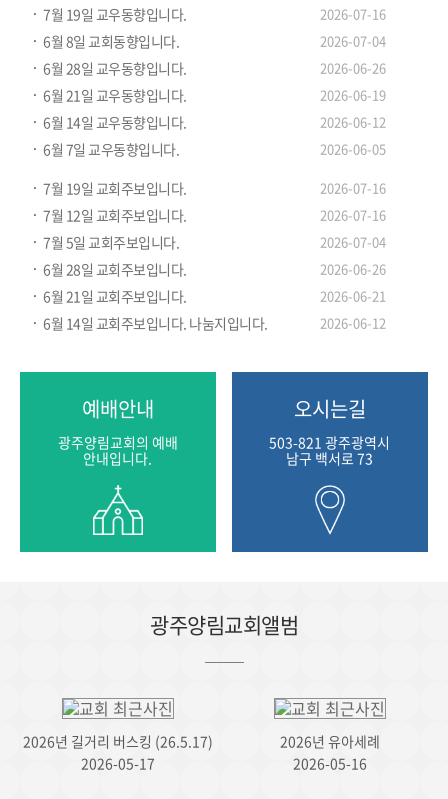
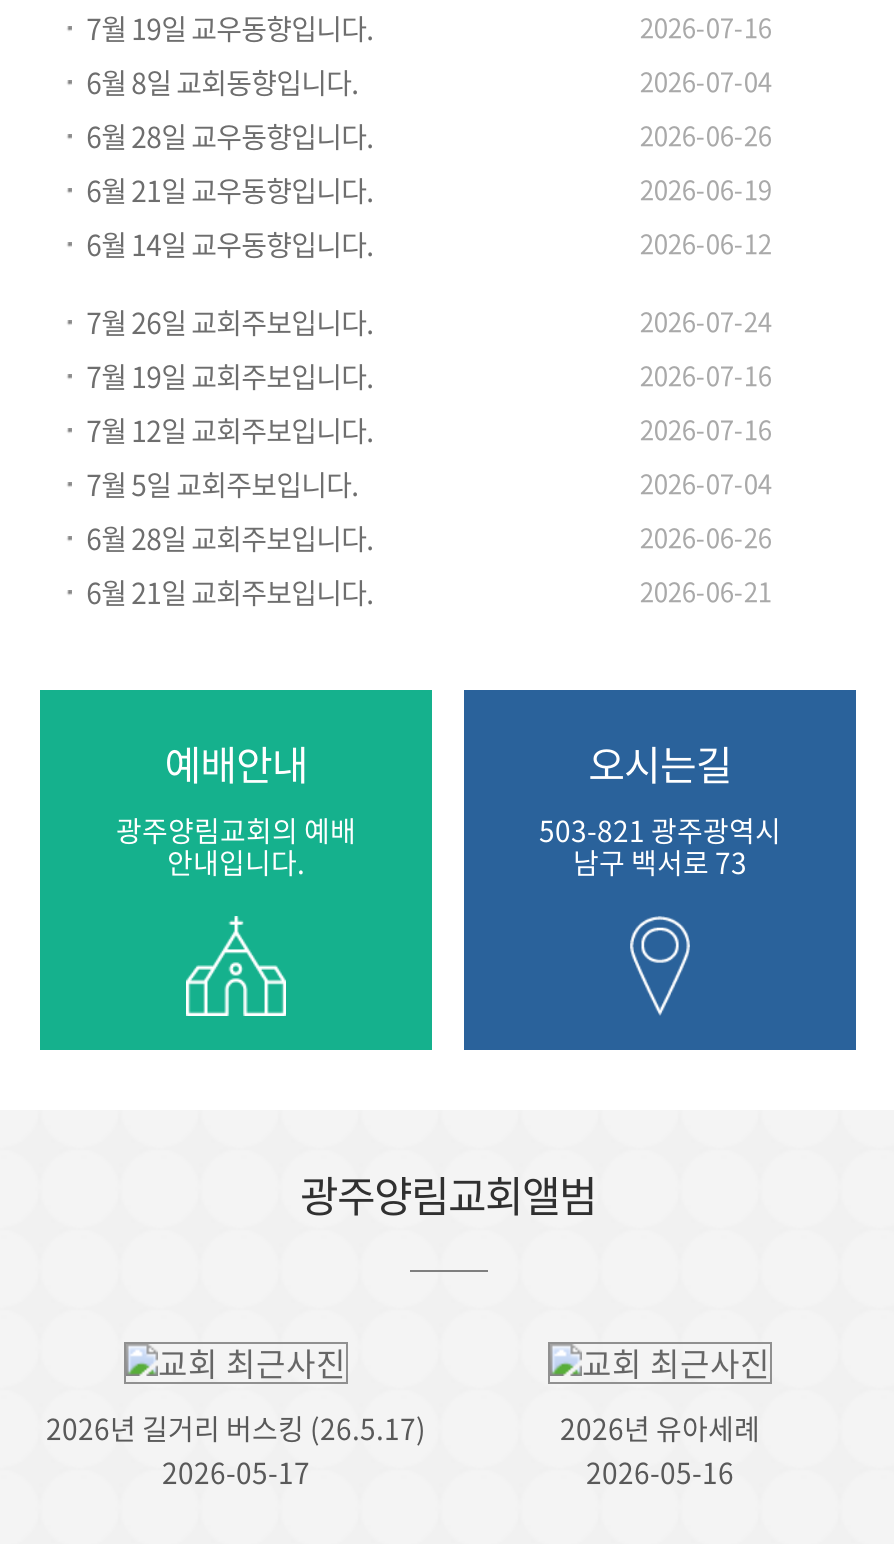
- 6월 7일 교우동향입니다.
- 2026-06-05
+ 7월 26일 교회주보입니다.
+ 2026-07-24

- 6월 14일 교회주보입니다. 나눔지입니다.
- 2026-06-12
